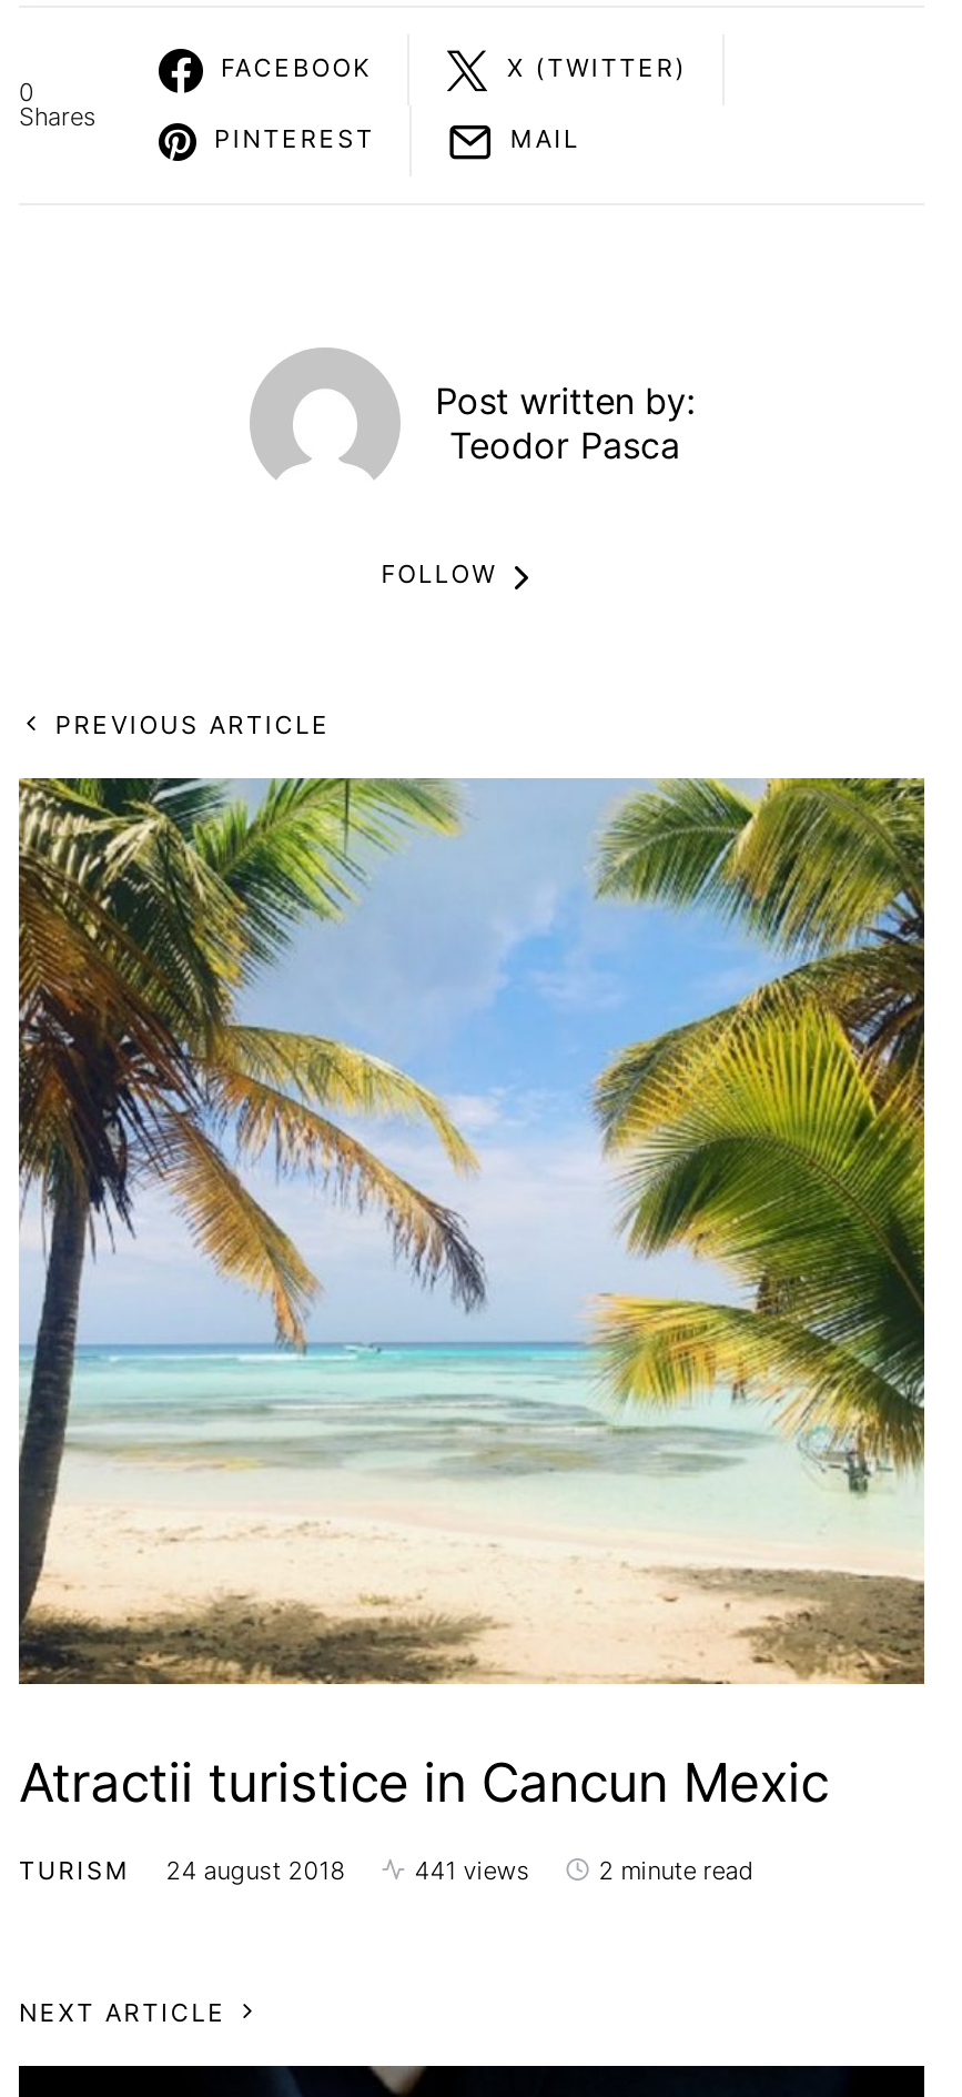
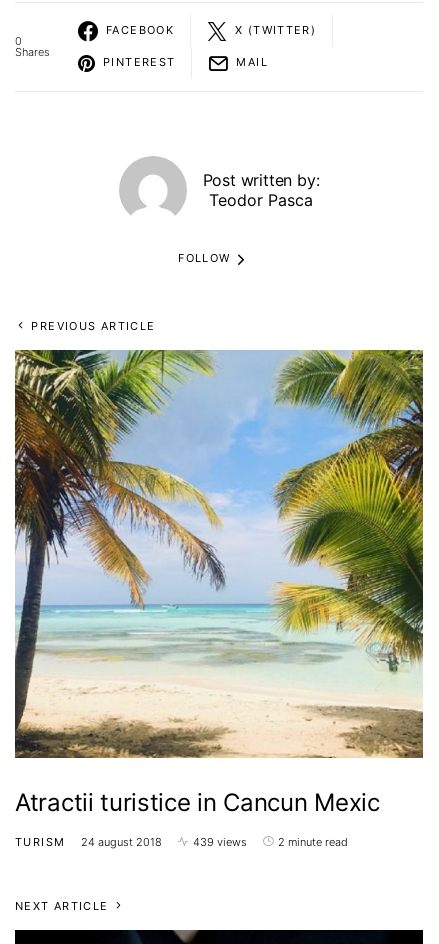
- 441 views
+ 439 views
